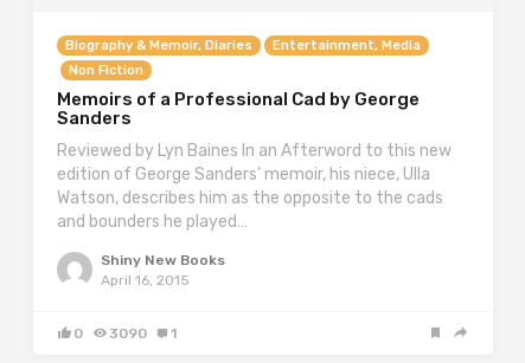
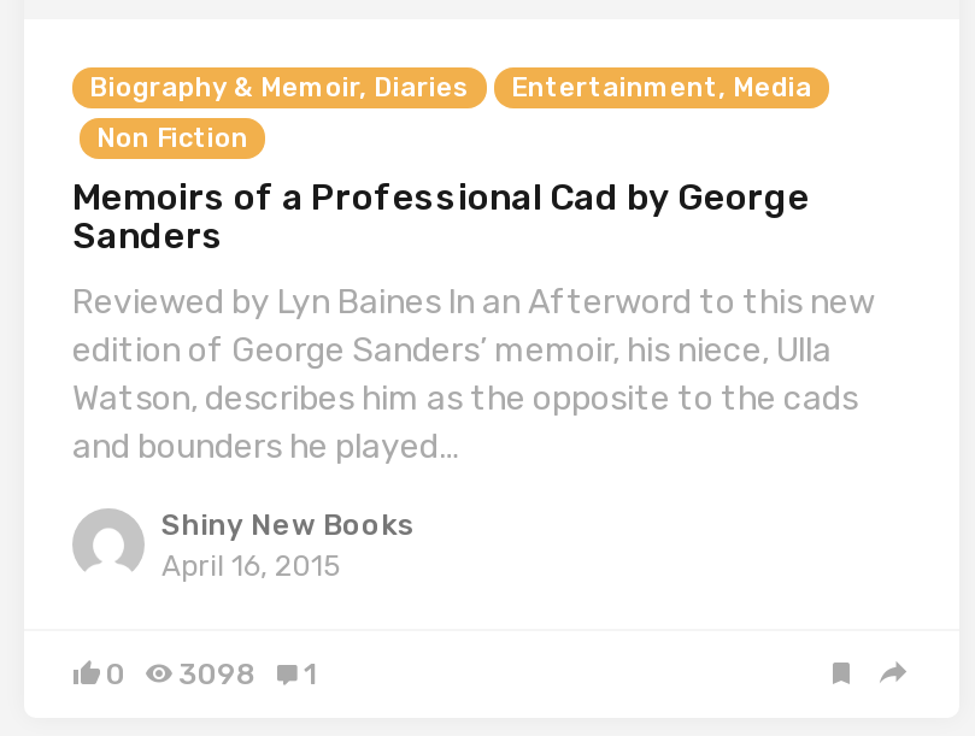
- 0 3090 1
+ 0 3098 1
